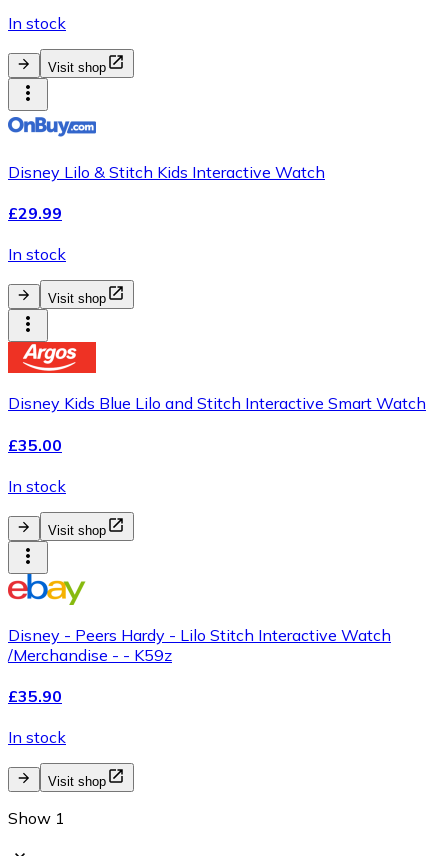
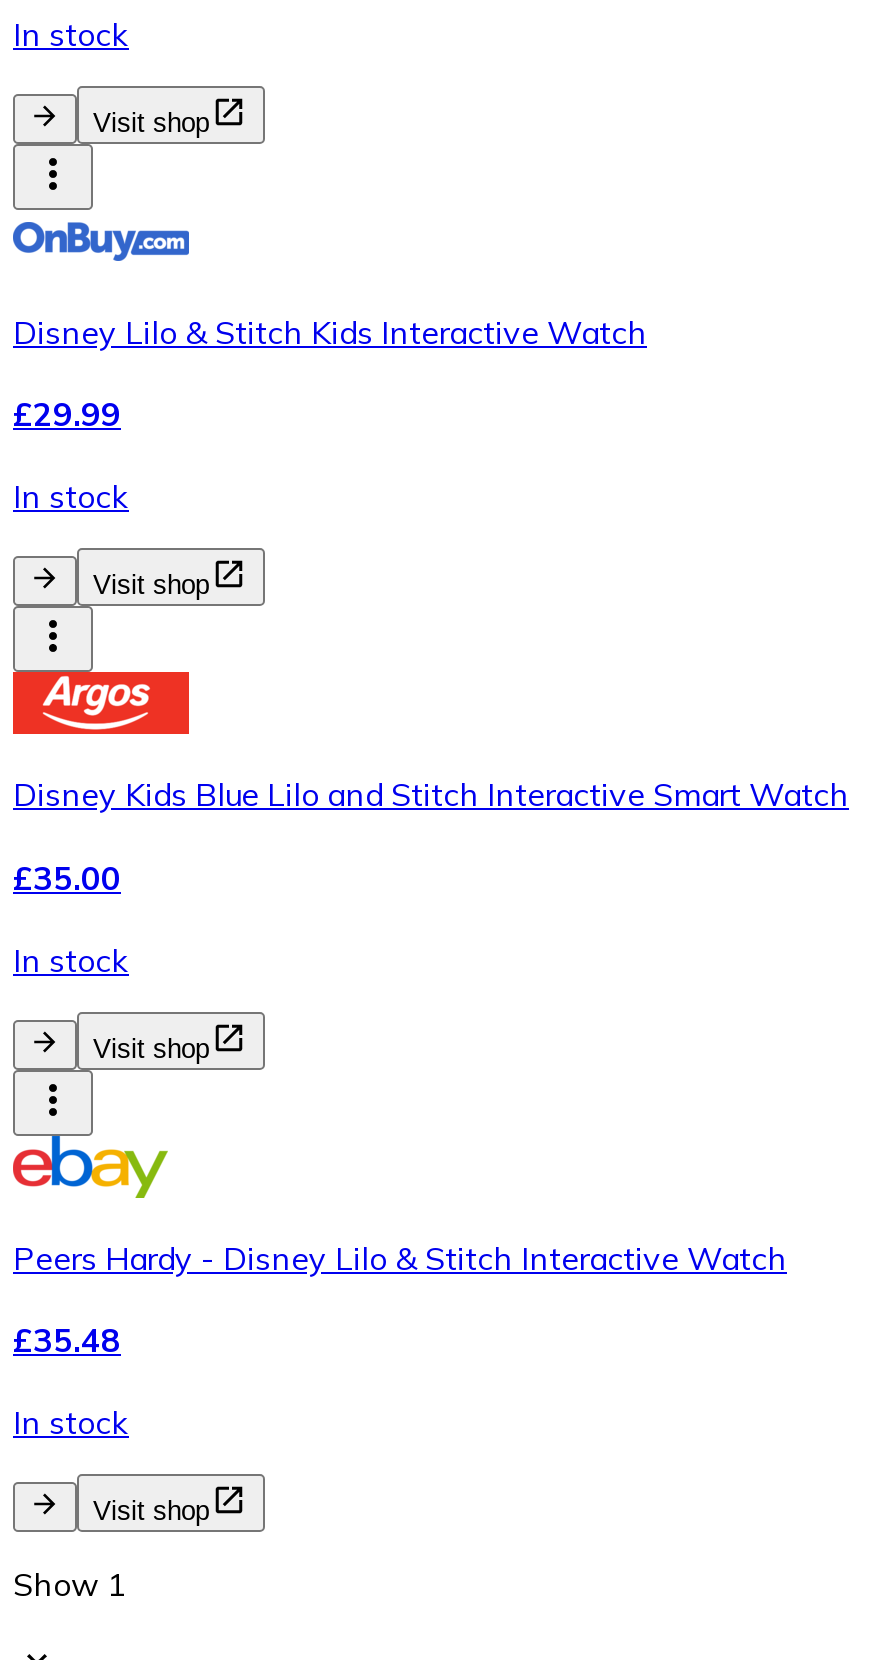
- Disney - Peers Hardy - Lilo Stitch Interactive Watch
- /Merchandise - - K59z
+ Peers Hardy - Disney Lilo & Stitch Interactive Watch

- £35.90
+ £35.48
